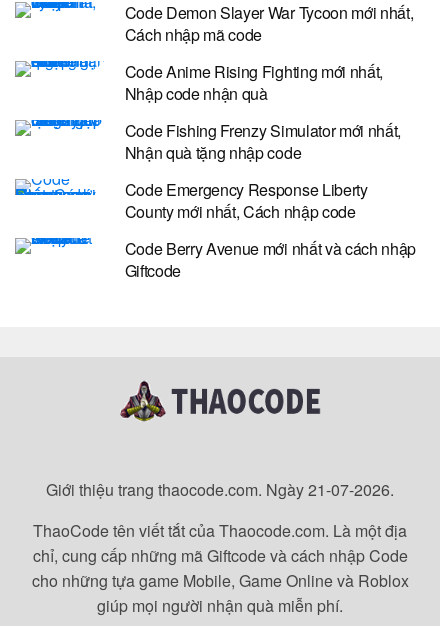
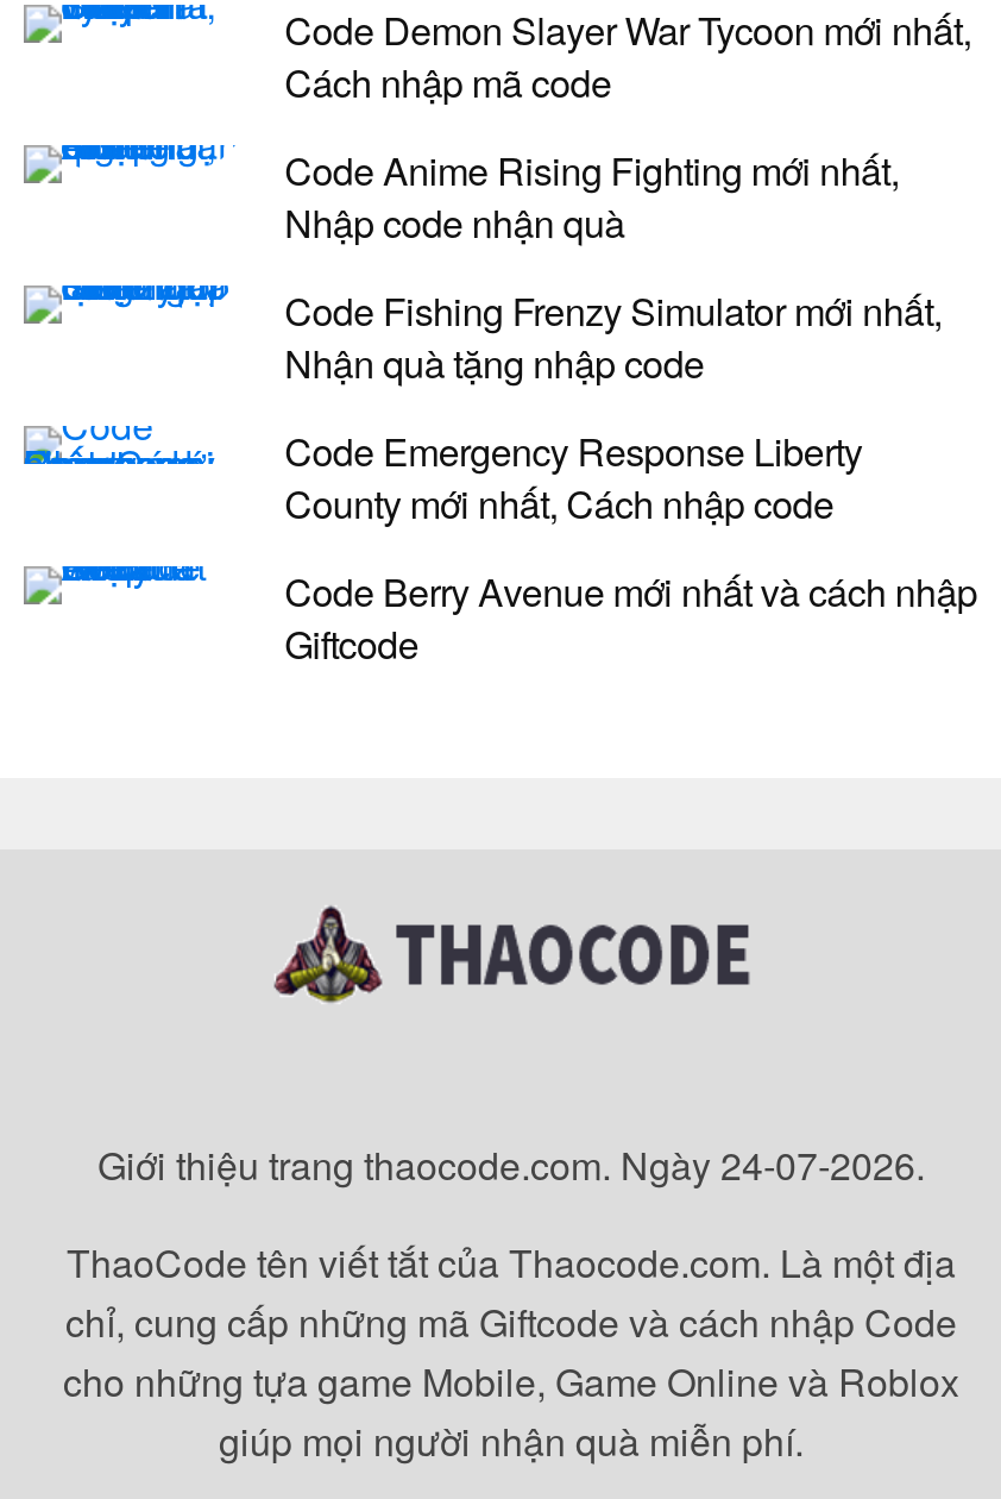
- Giới thiệu trang thaocode.com. Ngày 21-07-2026.
+ Giới thiệu trang thaocode.com. Ngày 24-07-2026.
